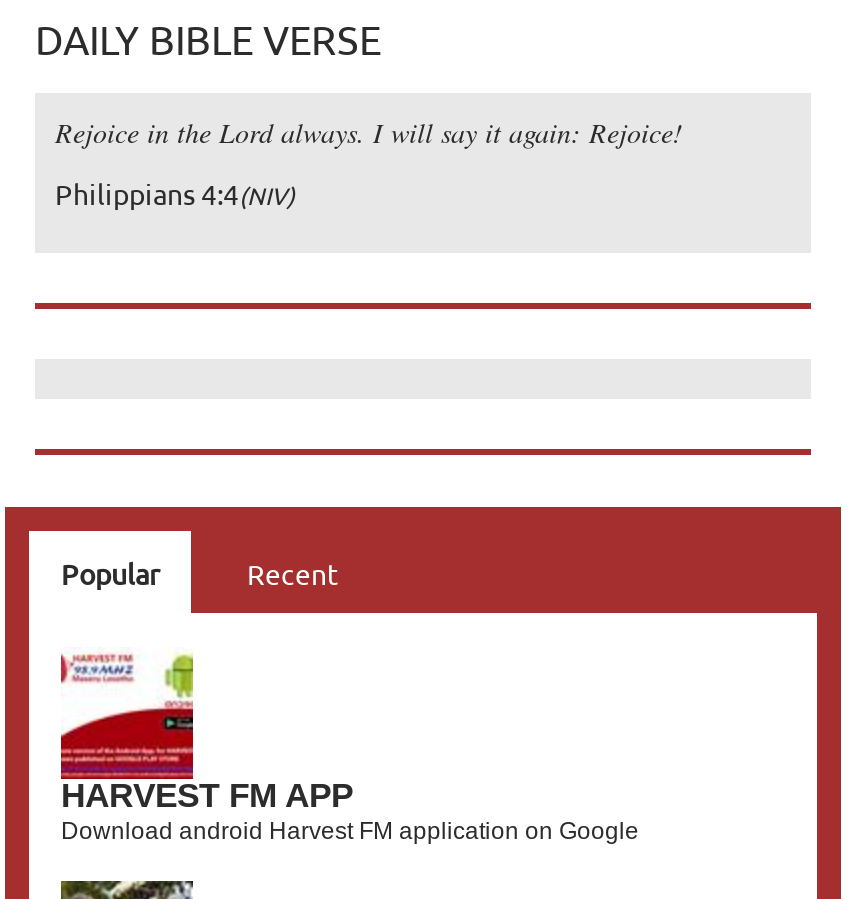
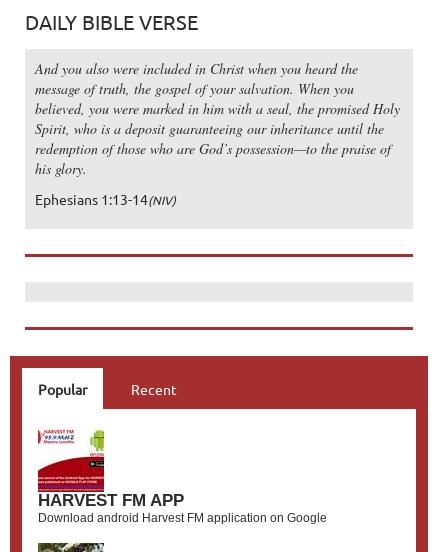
- Rejoice in the Lord always. I will say it again: Rejoice!
+ And you also were included in Christ when you heard the
+ message of truth, the gospel of your salvation. When you
+ believed, you were marked in him with a seal, the promised Holy
+ Spirit, who is a deposit guaranteeing our inheritance until the
+ redemption of those who are God’s possession—to the praise of
+ his glory.

- Philippians 4:4(NIV)
+ Ephesians 1:13-14(NIV)
